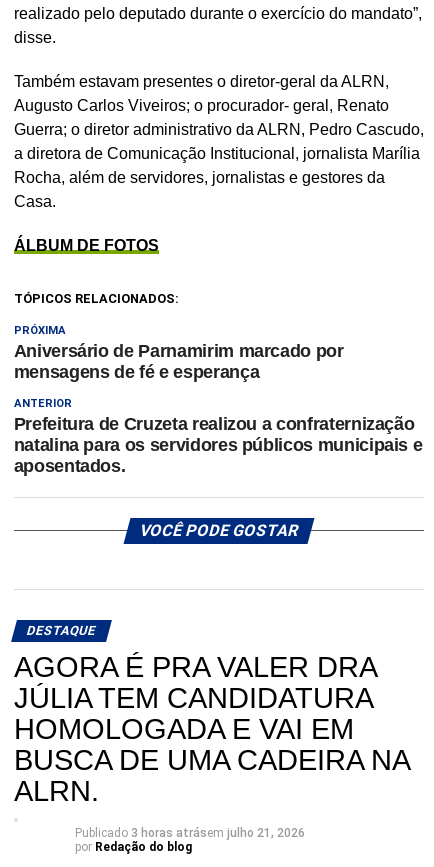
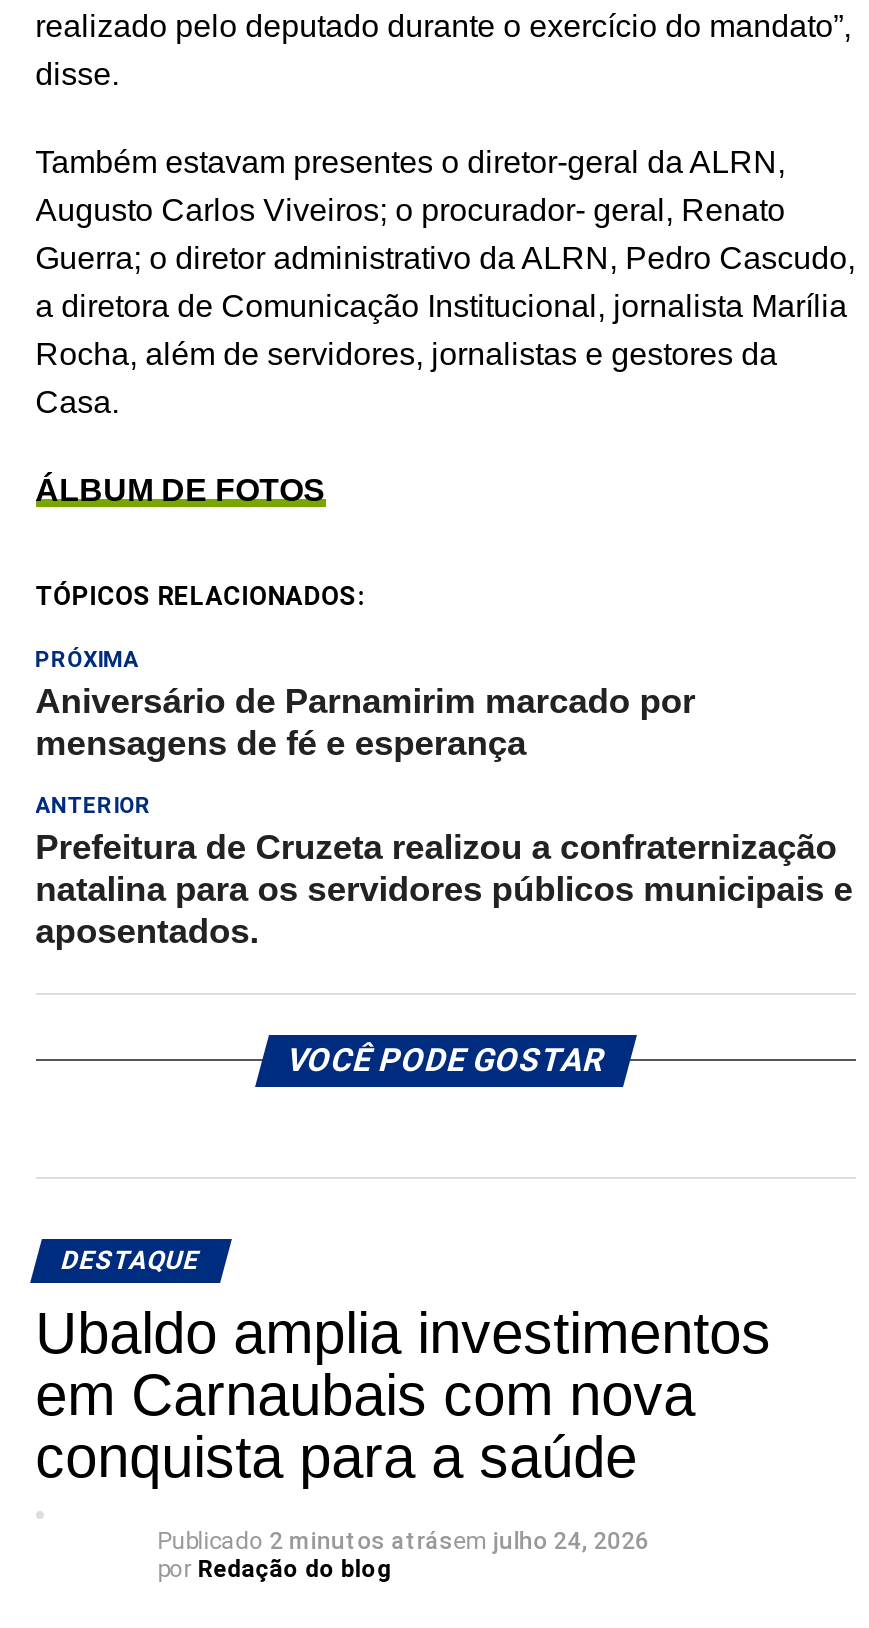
- AGORA É PRA VALER DRA
- JÚLIA TEM CANDIDATURA
- HOMOLOGADA E VAI EM
- BUSCA DE UMA CADEIRA NA
- ALRN.
+ Ubaldo amplia investimentos
+ em Carnaubais com nova
+ conquista para a saúde

- Publicado 3 horas atrásem julho 21, 2026
+ Publicado 2 minutos atrásem julho 24, 2026
